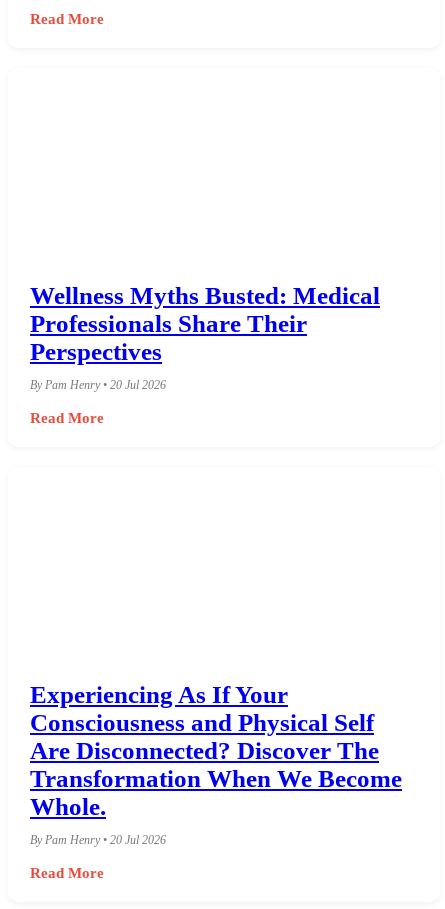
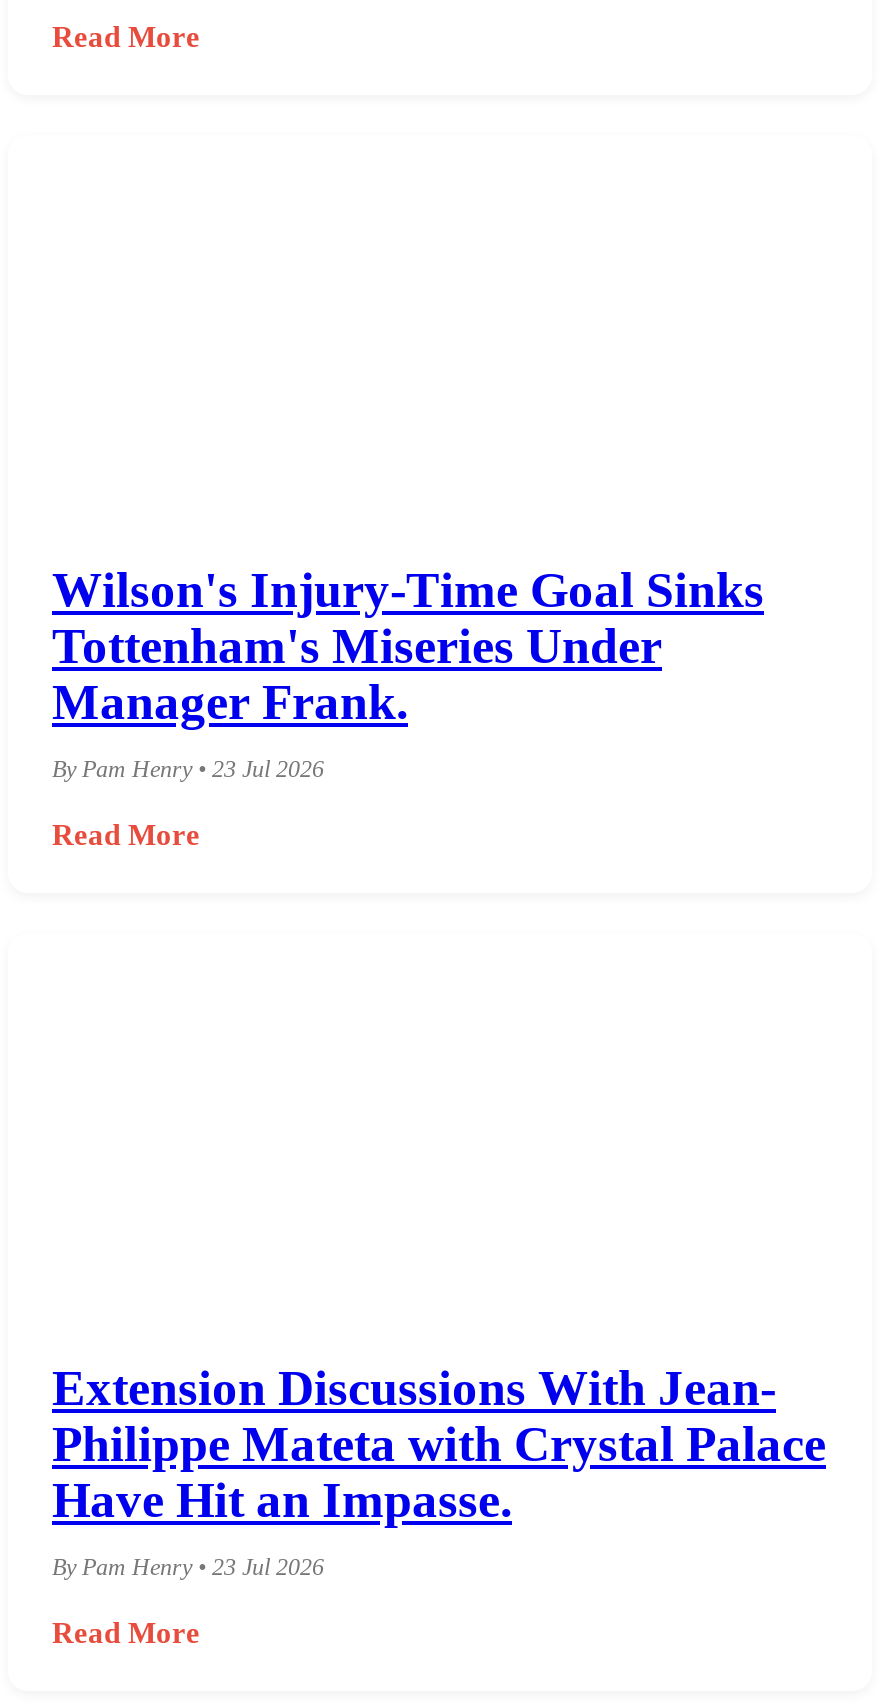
- Wellness Myths Busted: Medical
- Professionals Share Their
- Perspectives
+ Wilson's Injury-Time Goal Sinks
+ Tottenham's Miseries Under
+ Manager Frank.

- By Pam Henry • 20 Jul 2026
+ By Pam Henry • 23 Jul 2026

- Experiencing As If Your
- Consciousness and Physical Self
- Are Disconnected? Discover The
- Transformation When We Become
- Whole.
+ Extension Discussions With Jean-
+ Philippe Mateta with Crystal Palace
+ Have Hit an Impasse.

- By Pam Henry • 20 Jul 2026
+ By Pam Henry • 23 Jul 2026
